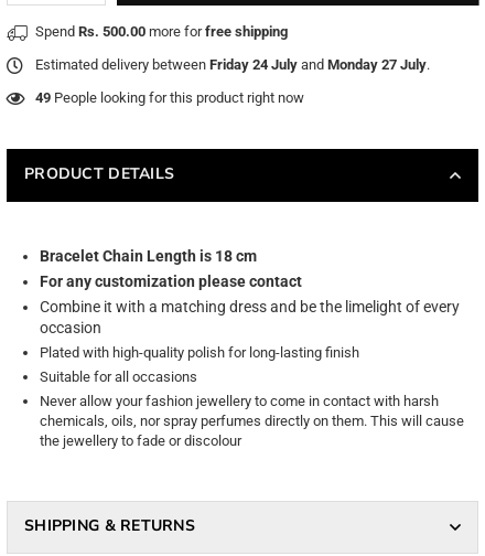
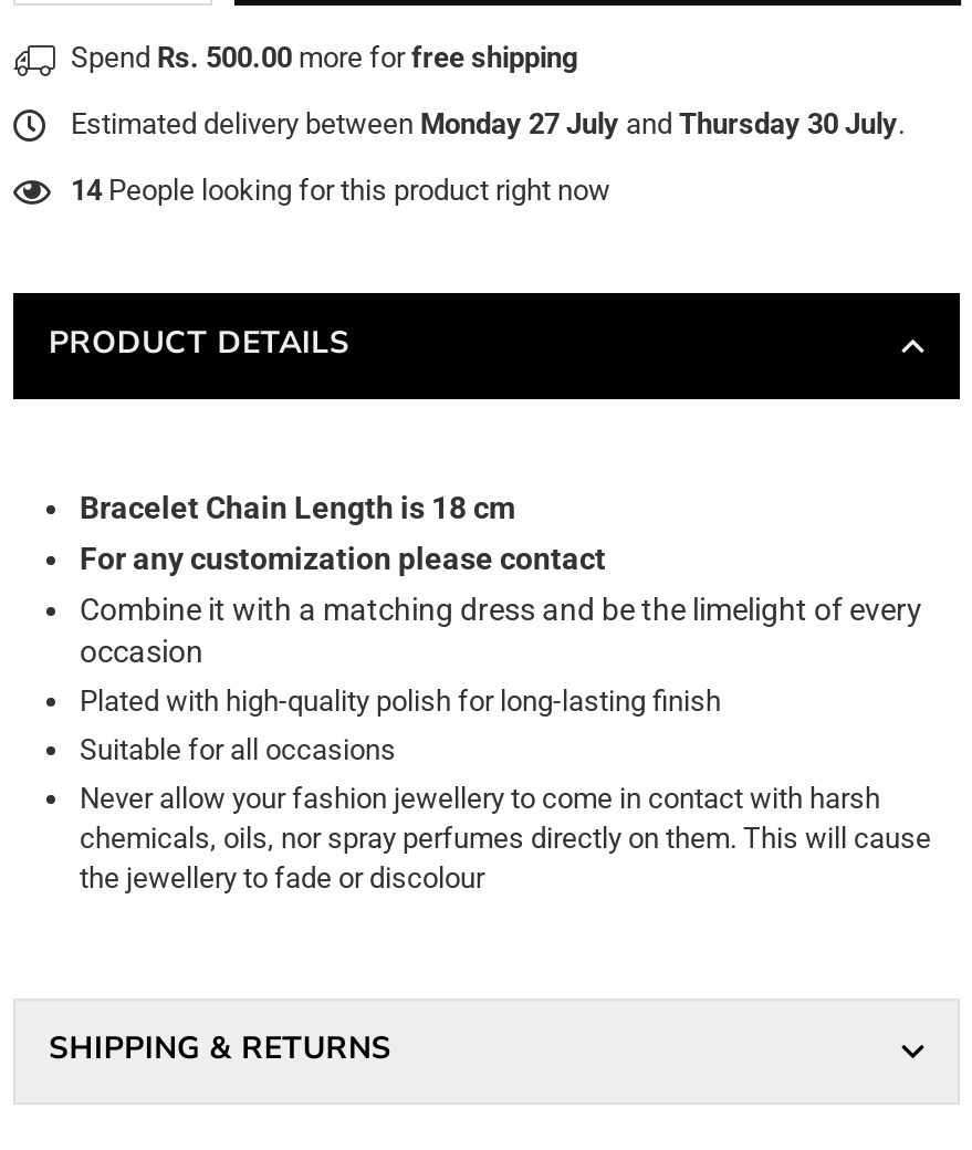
- Estimated delivery between Friday 24 July and Monday 27 July.
+ Estimated delivery between Monday 27 July and Thursday 30 July.

- 49 People looking for this product right now
+ 14 People looking for this product right now
